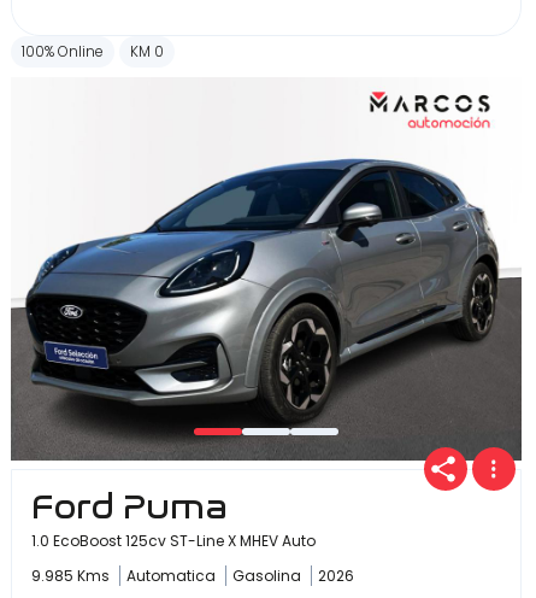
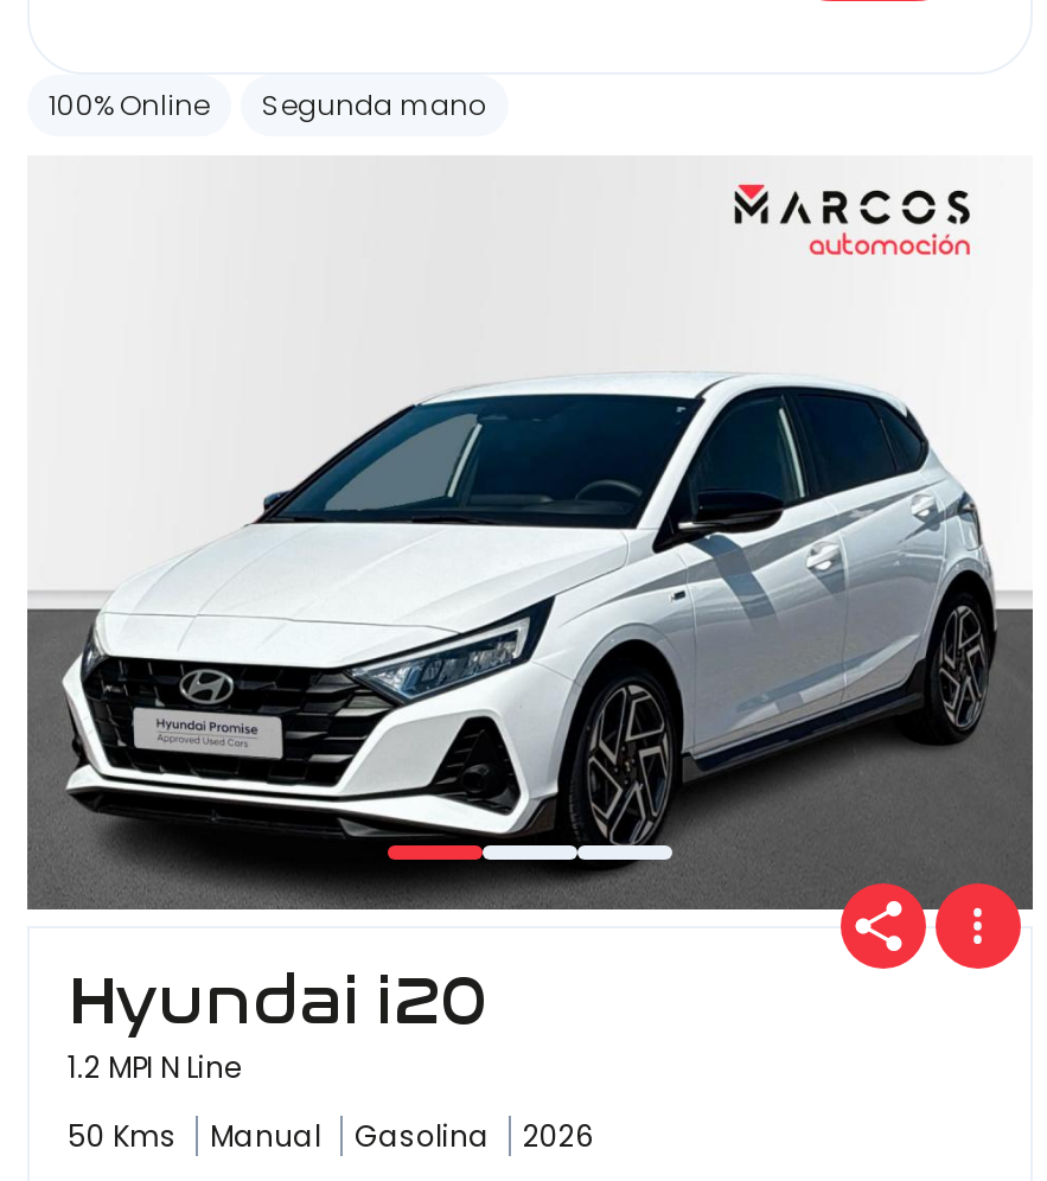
- KM 0
+ Segunda mano

- [image]
- Ford Puma
- 1.0 EcoBoost 125cv ST-Line X MHEV Auto
+ [image]
+ Hyundai i20
+ 1.2 MPI N Line

- 9.985 Kms
- Automatica
+ 50 Kms
+ Manual
